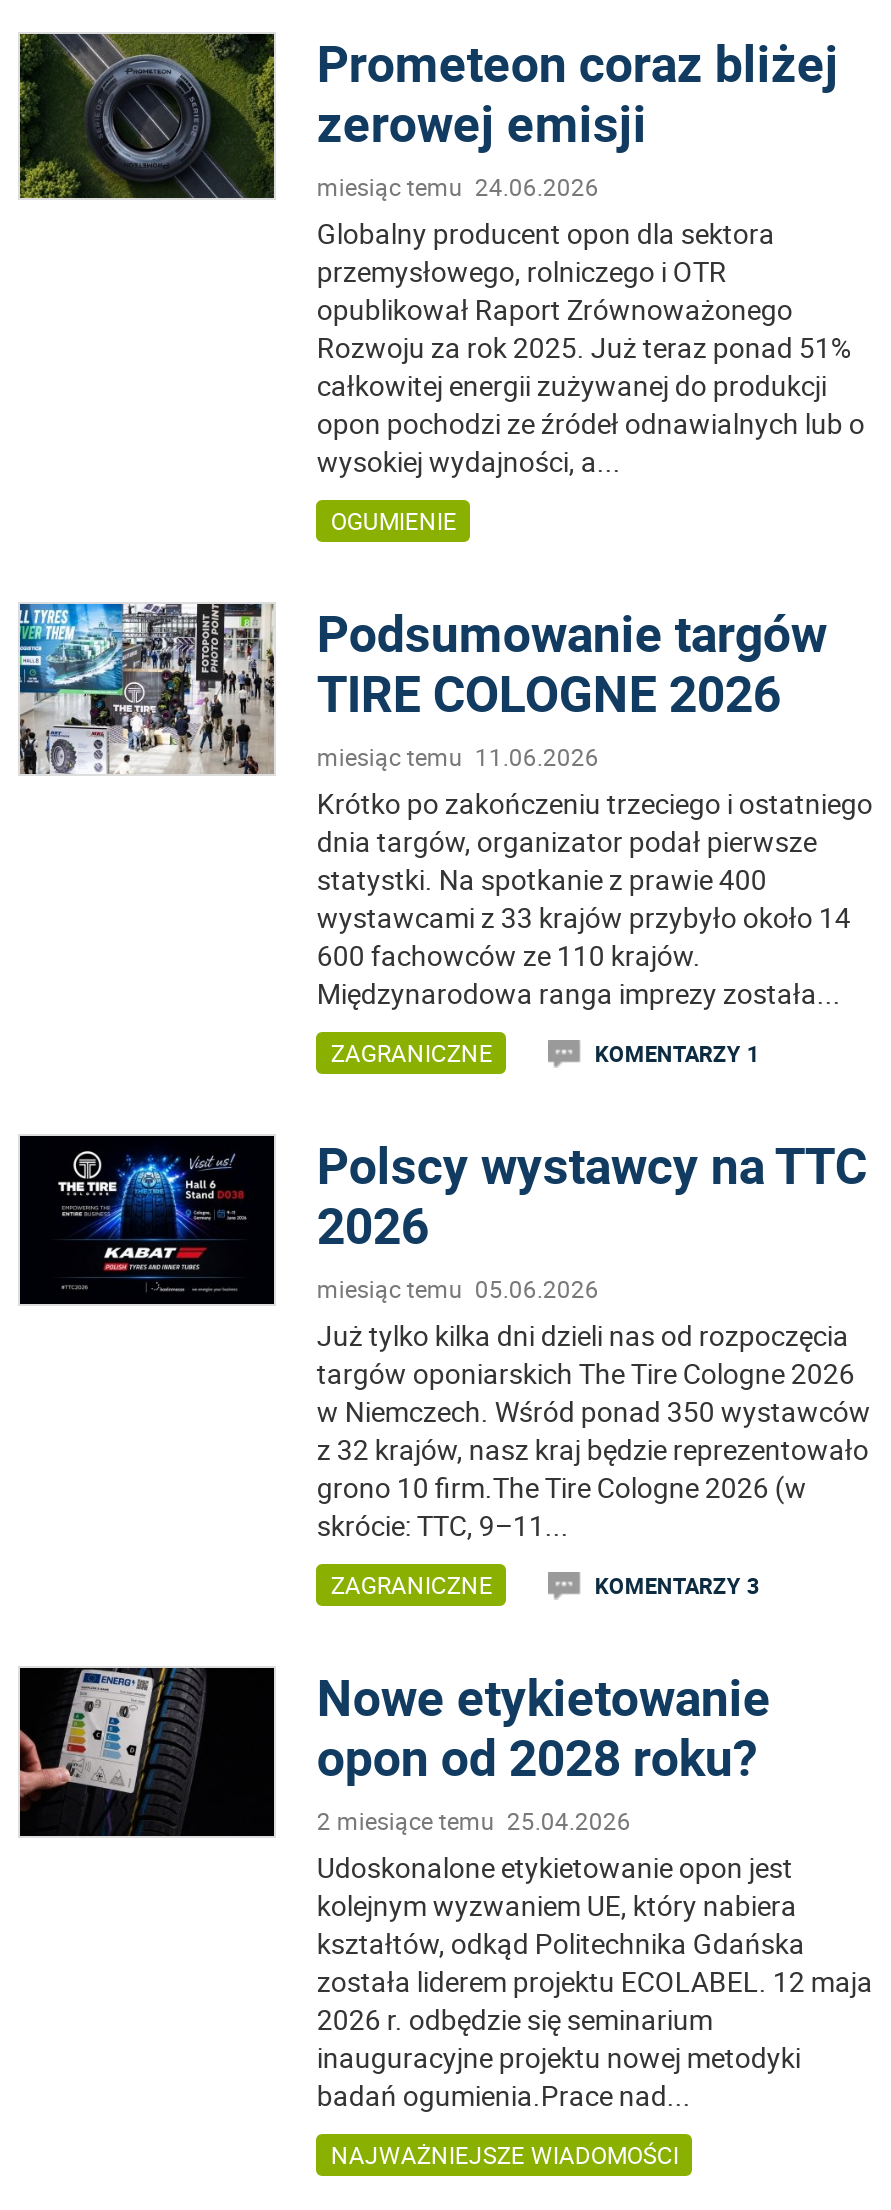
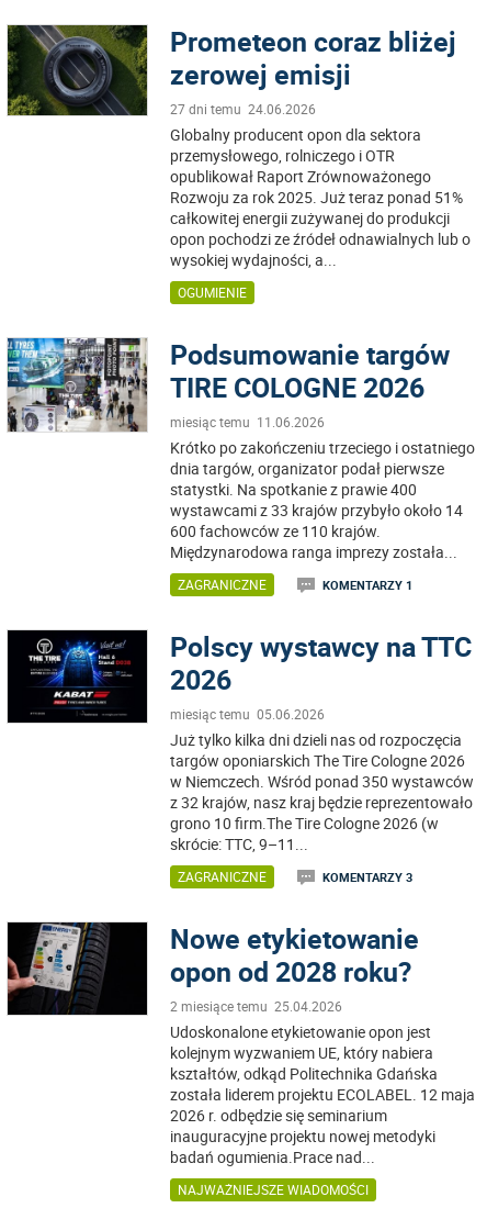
- miesiąc temu 24.06.2026
+ 27 dni temu 24.06.2026
